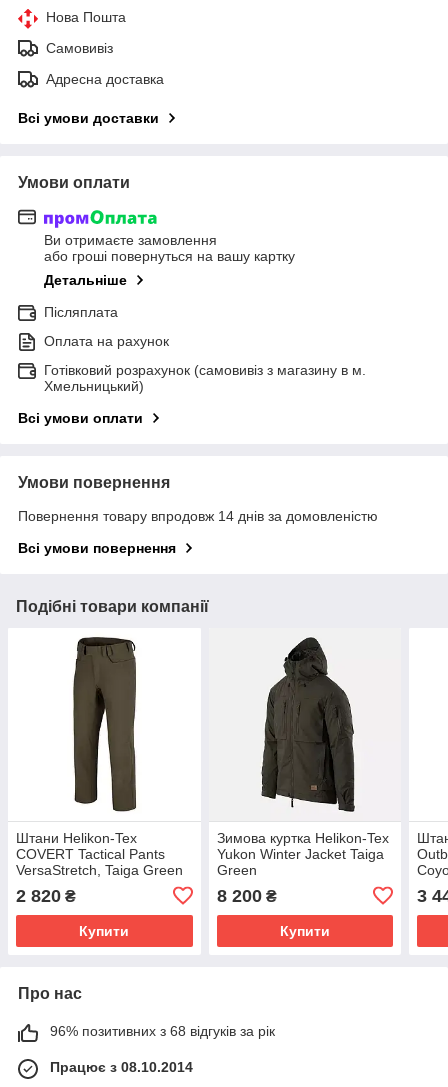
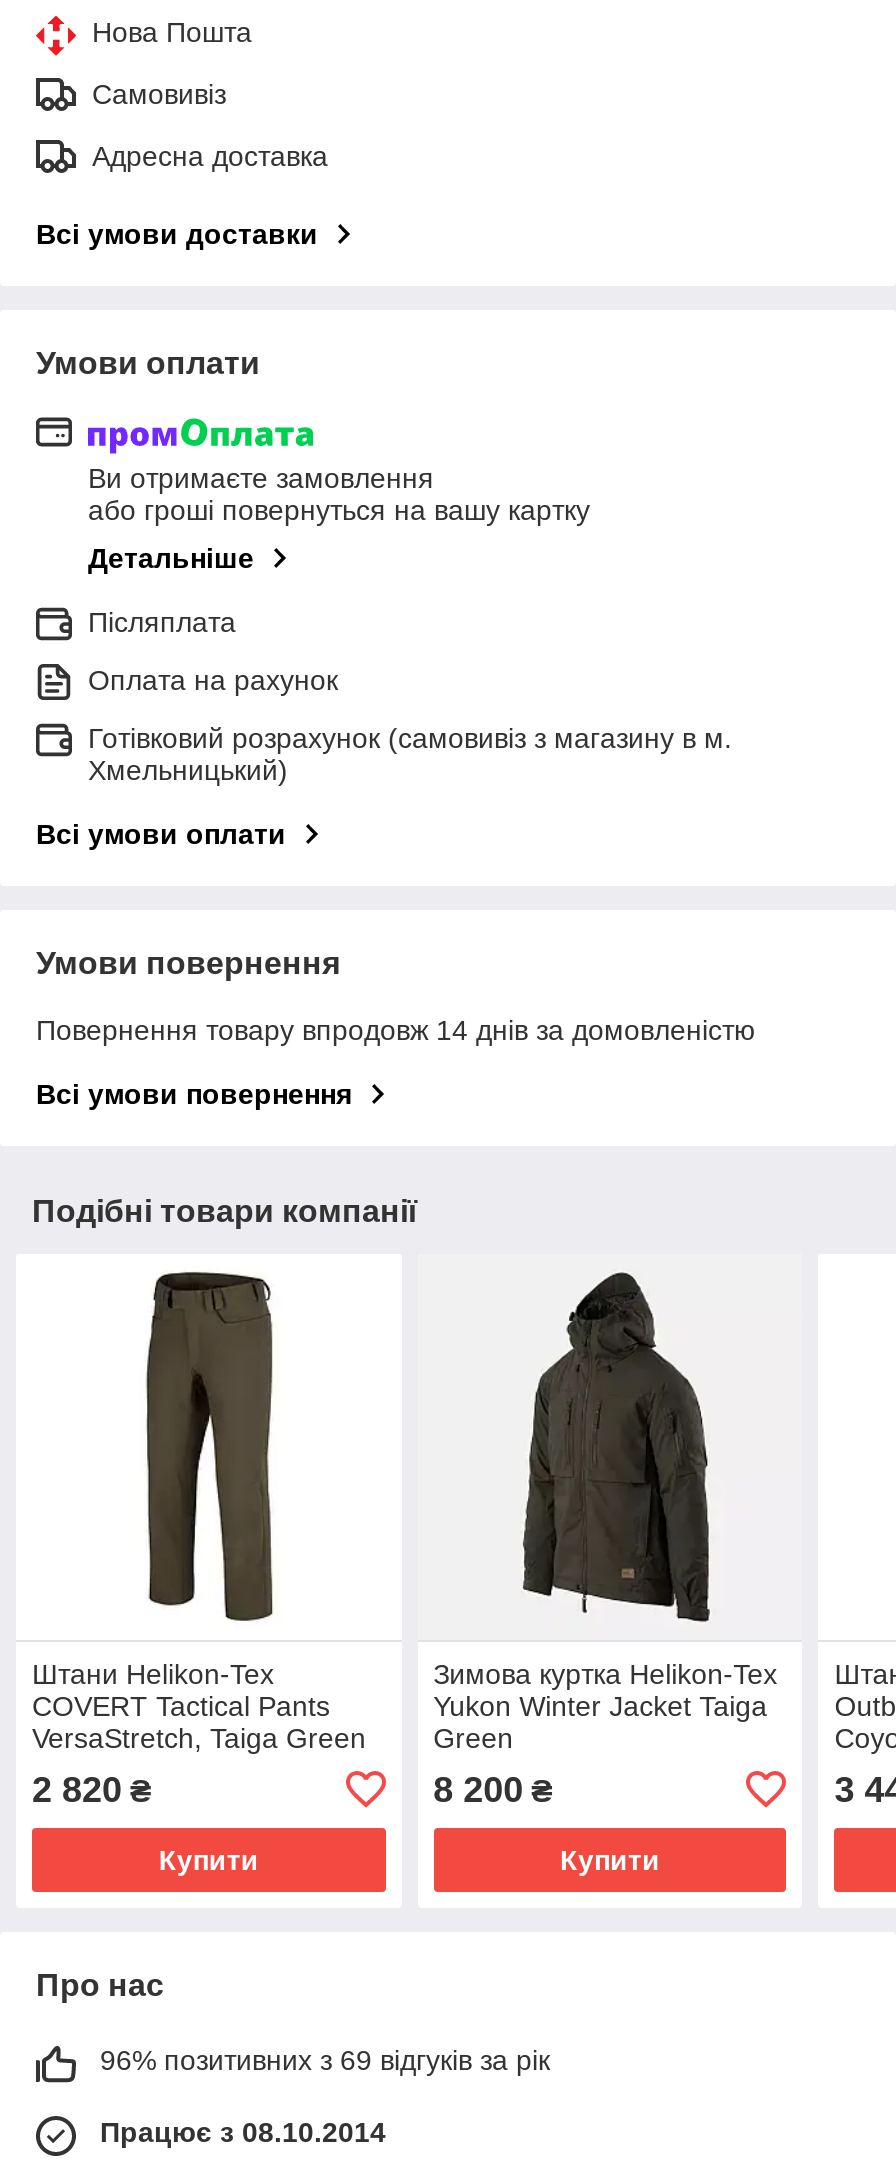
- 96% позитивних з 68 відгуків за рік
+ 96% позитивних з 69 відгуків за рік
